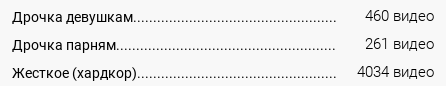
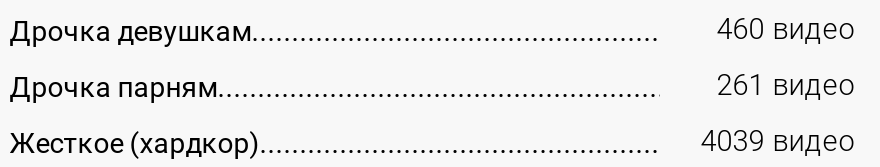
- 4034 видео
+ 4039 видео
